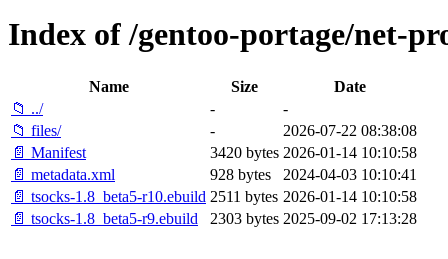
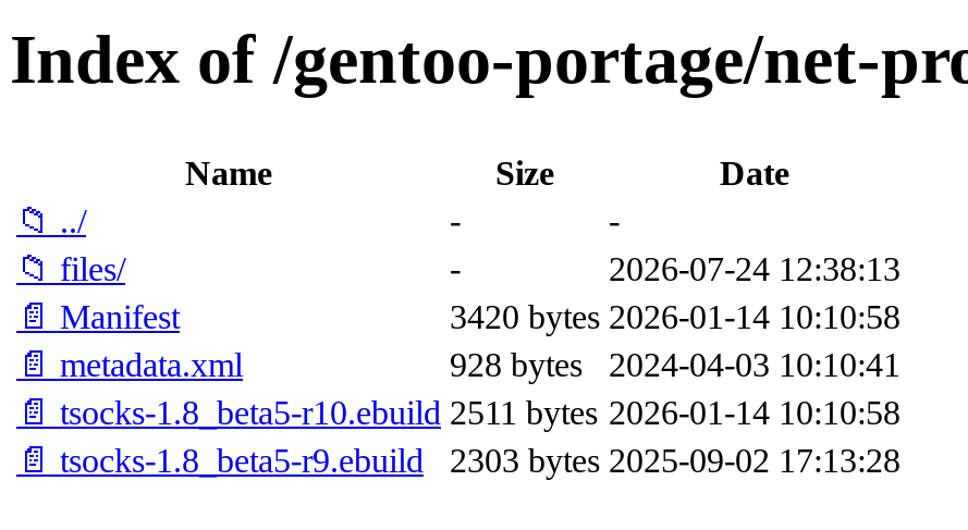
- 2026-07-22 08:38:08
+ 2026-07-24 12:38:13
